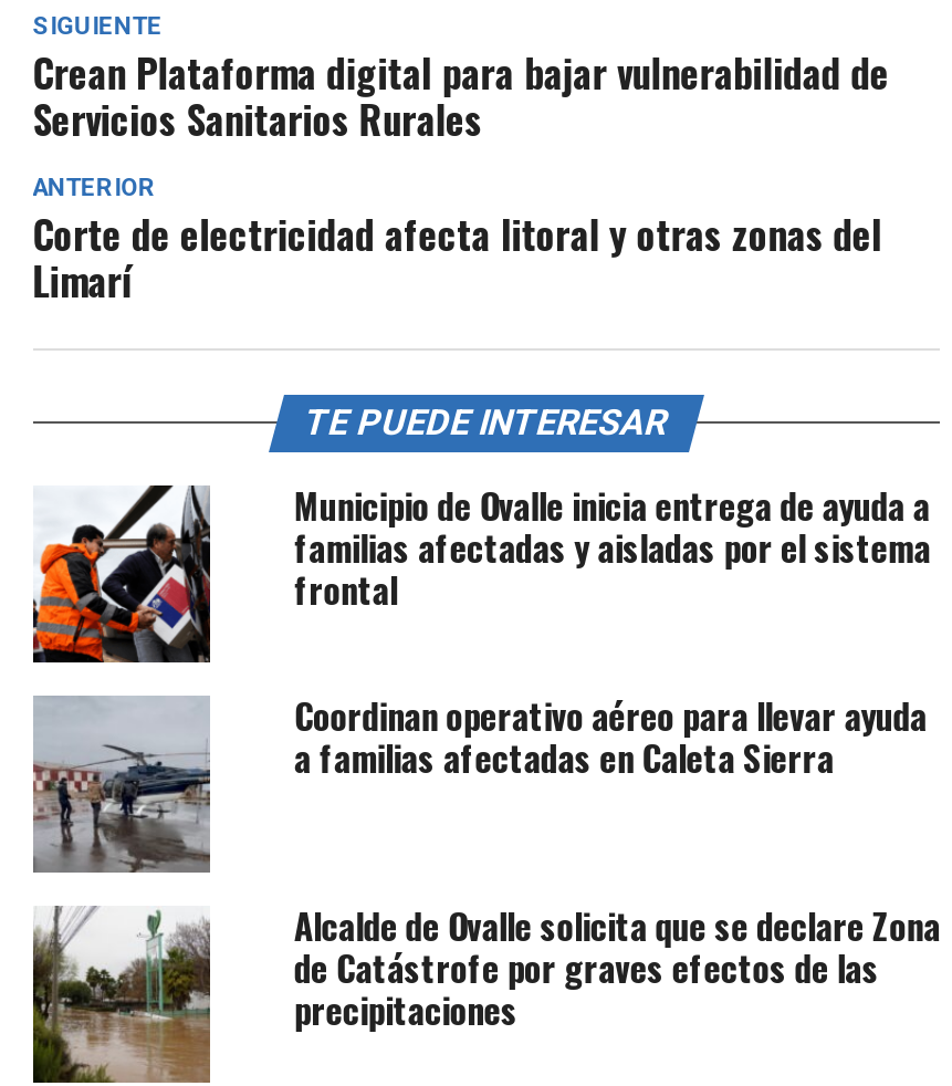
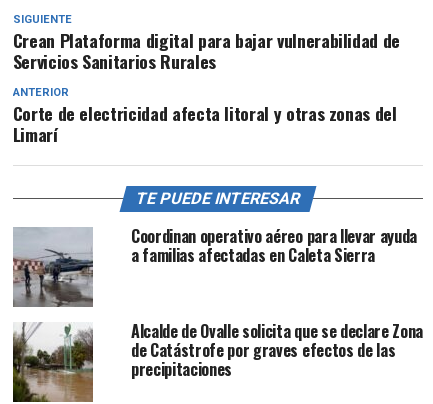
- [image]
- Municipio de Ovalle inicia entrega de ayuda a
- familias afectadas y aisladas por el sistema
- frontal
